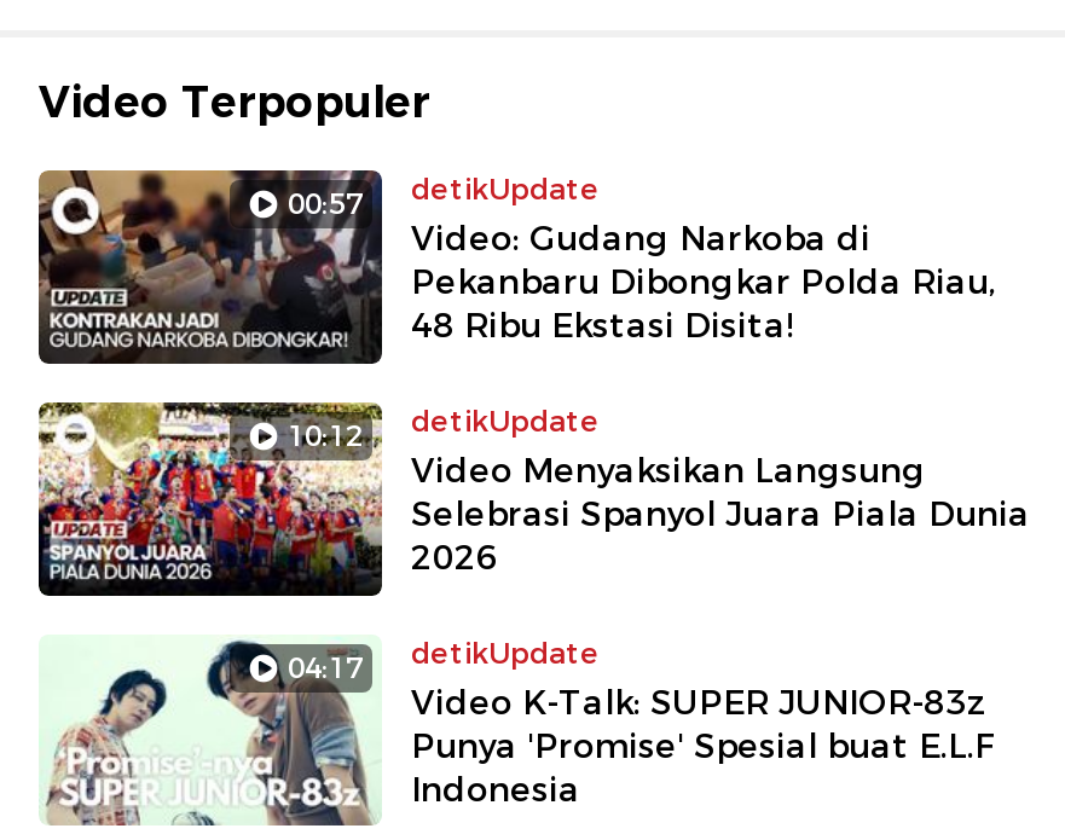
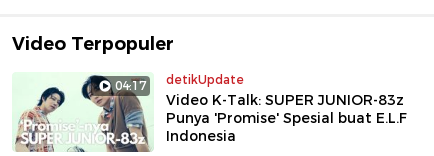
- [image]
- 00:57
- detikUpdate
- Video: Gudang Narkoba di
- Pekanbaru Dibongkar Polda Riau,
- 48 Ribu Ekstasi Disita!
- 10:12
- detikUpdate
- Video Menyaksikan Langsung
- Selebrasi Spanyol Juara Piala Dunia
- 2026

- [image]
